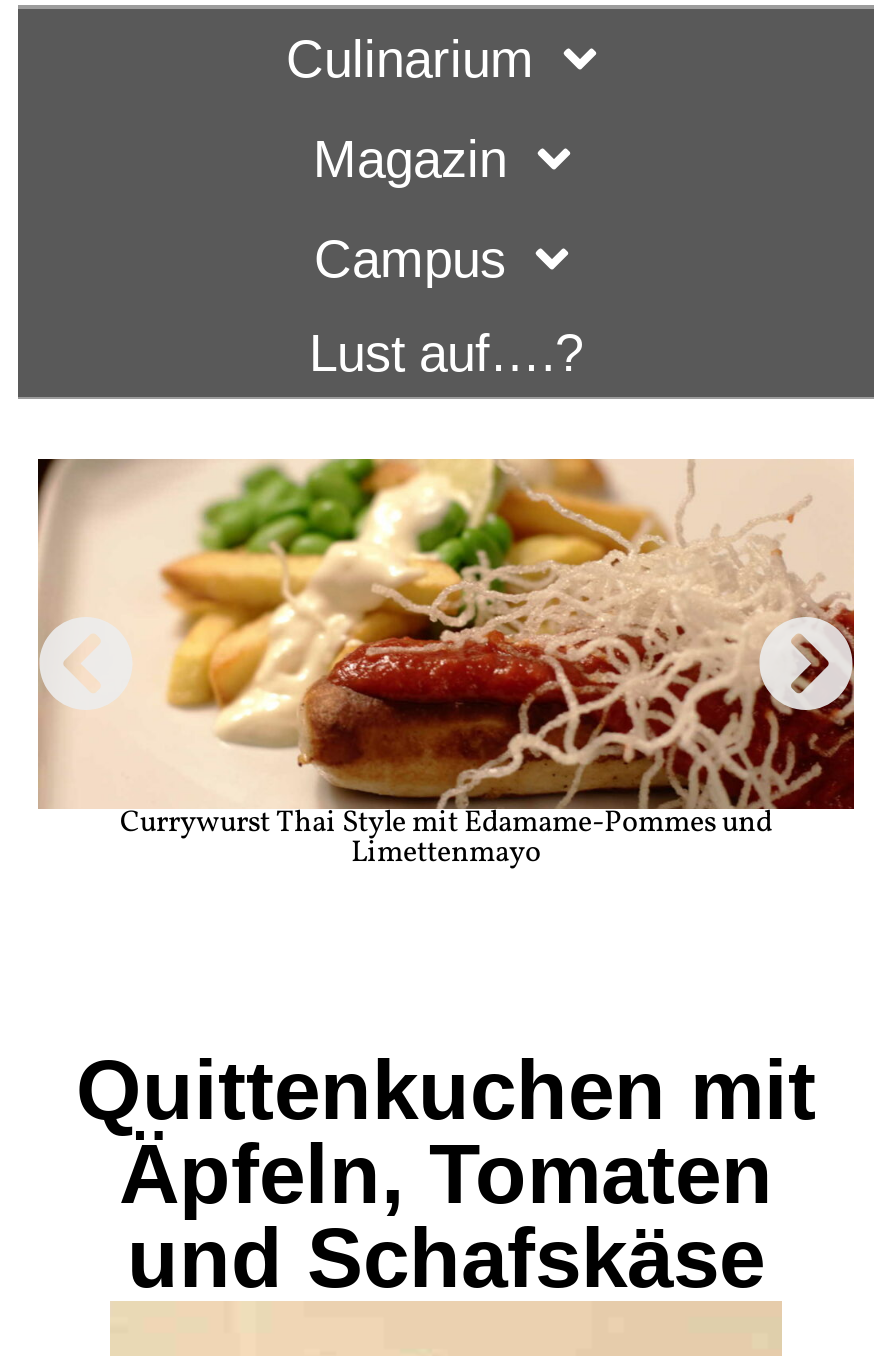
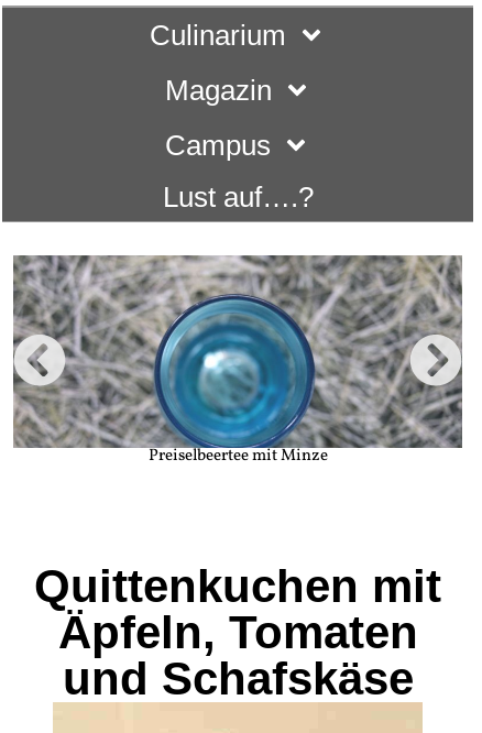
- [image]
- Currywurst Thai Style mit Edamame-Pommes und
- Limettenmayo
+ [image]
+ Preiselbeertee mit Minze
